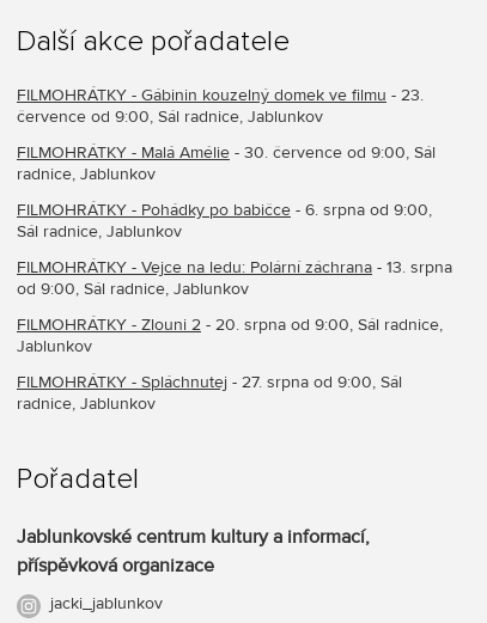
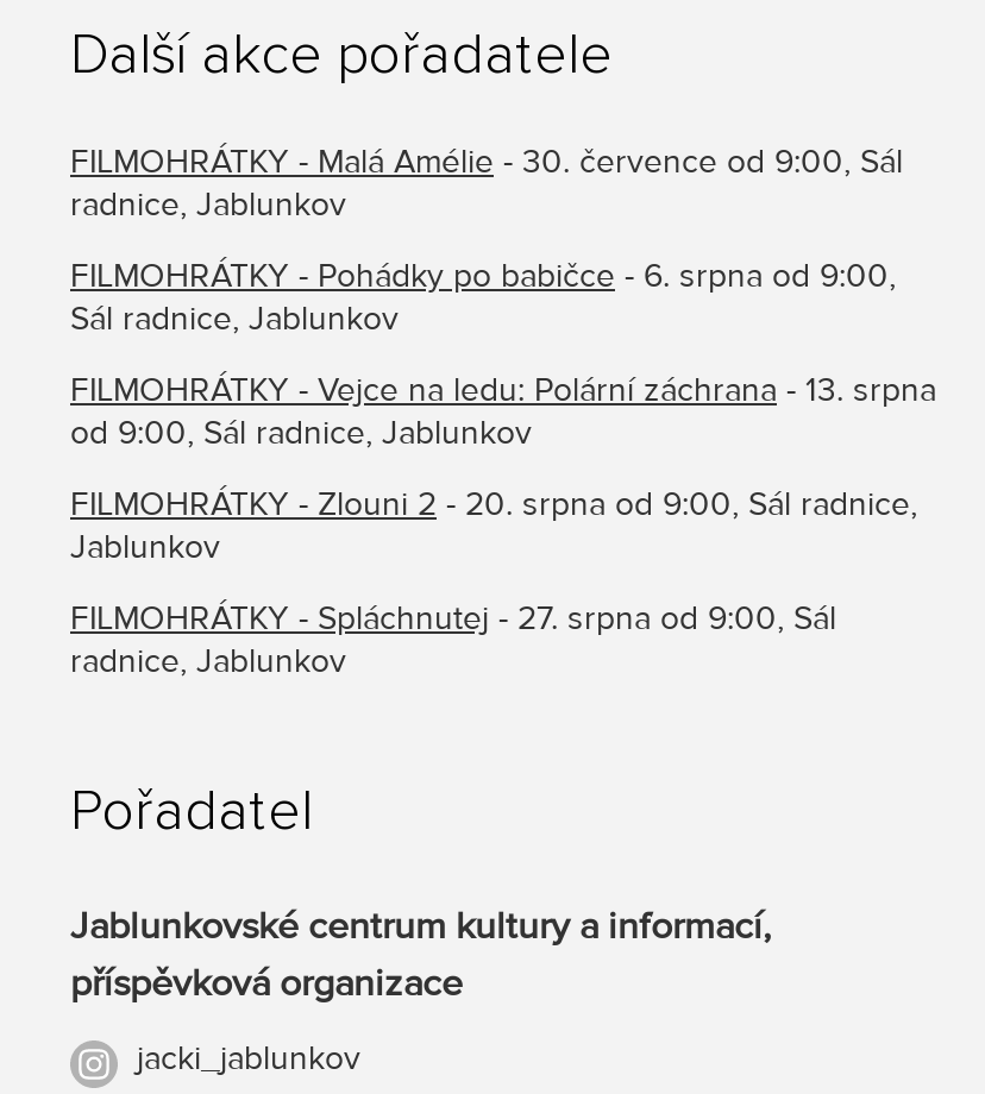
- FILMOHRÁTKY - Gábinin kouzelný domek ve filmu - 23.
- července od 9:00, Sál radnice, Jablunkov
